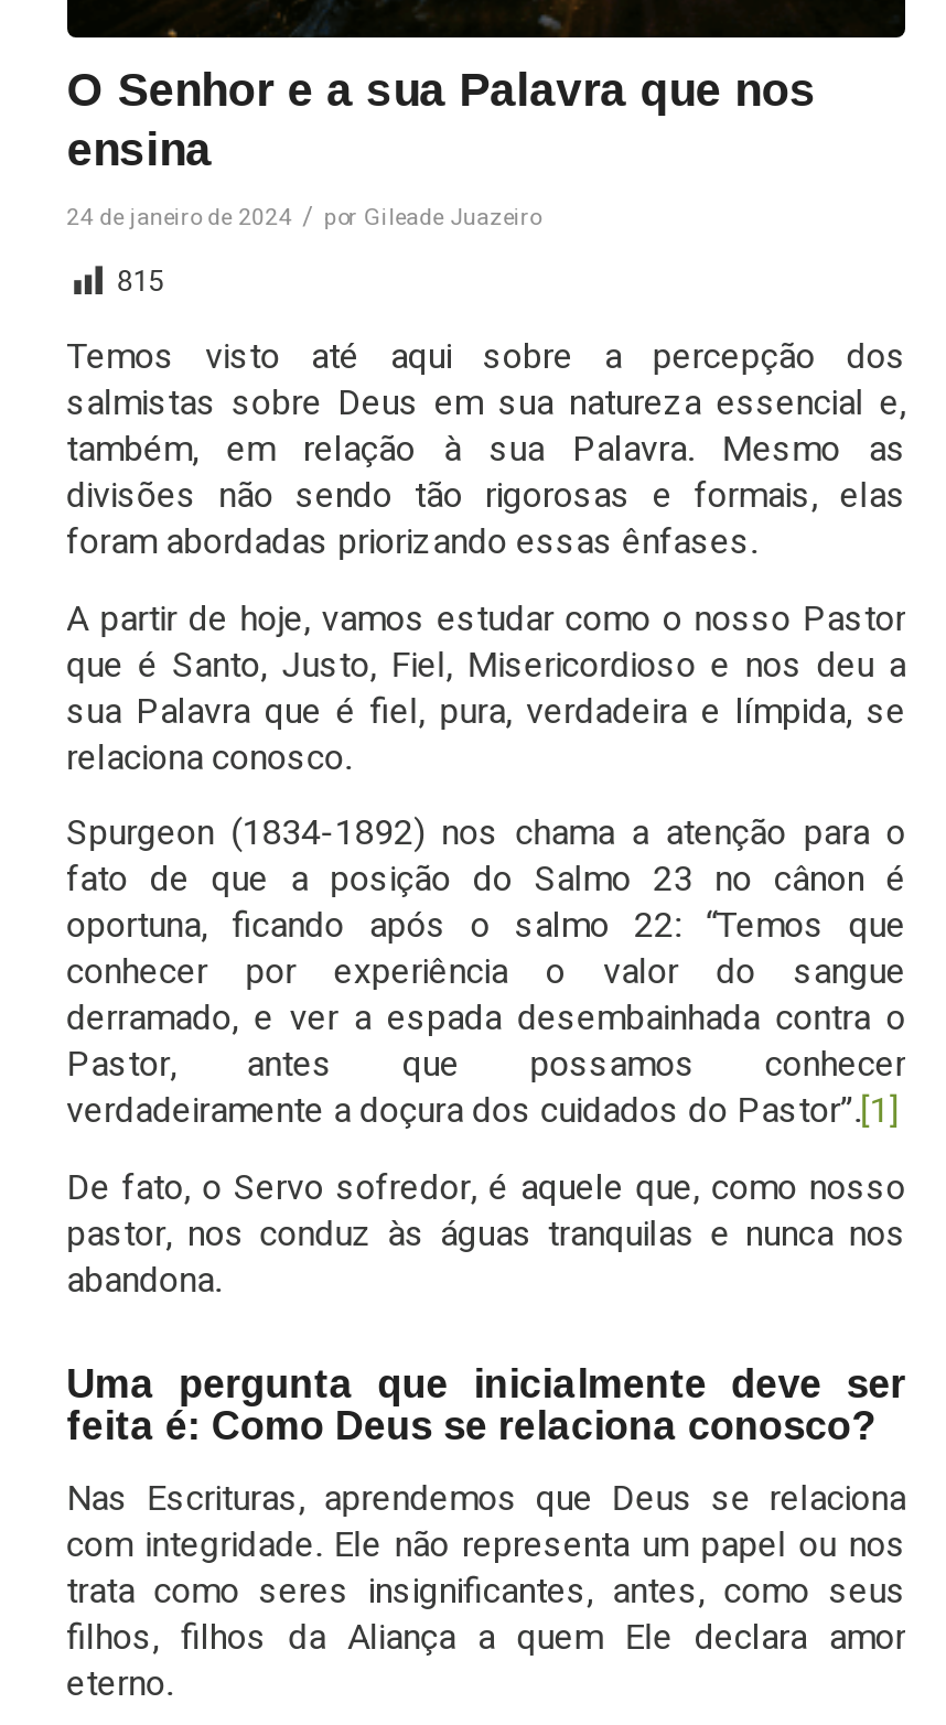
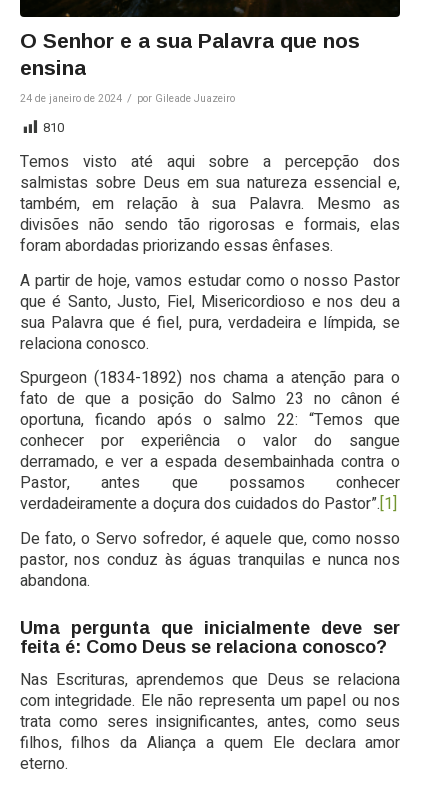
- 815
+ 810
